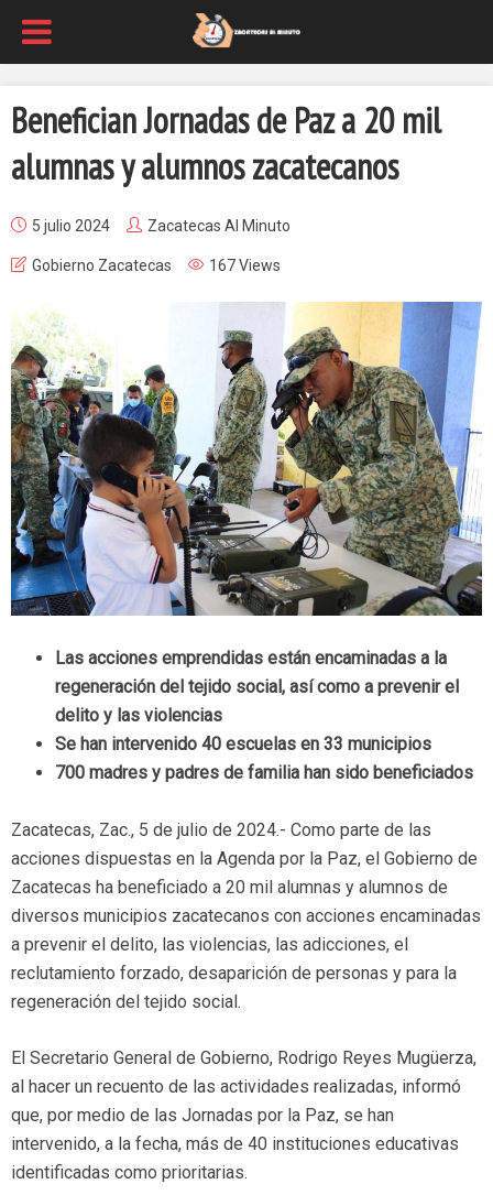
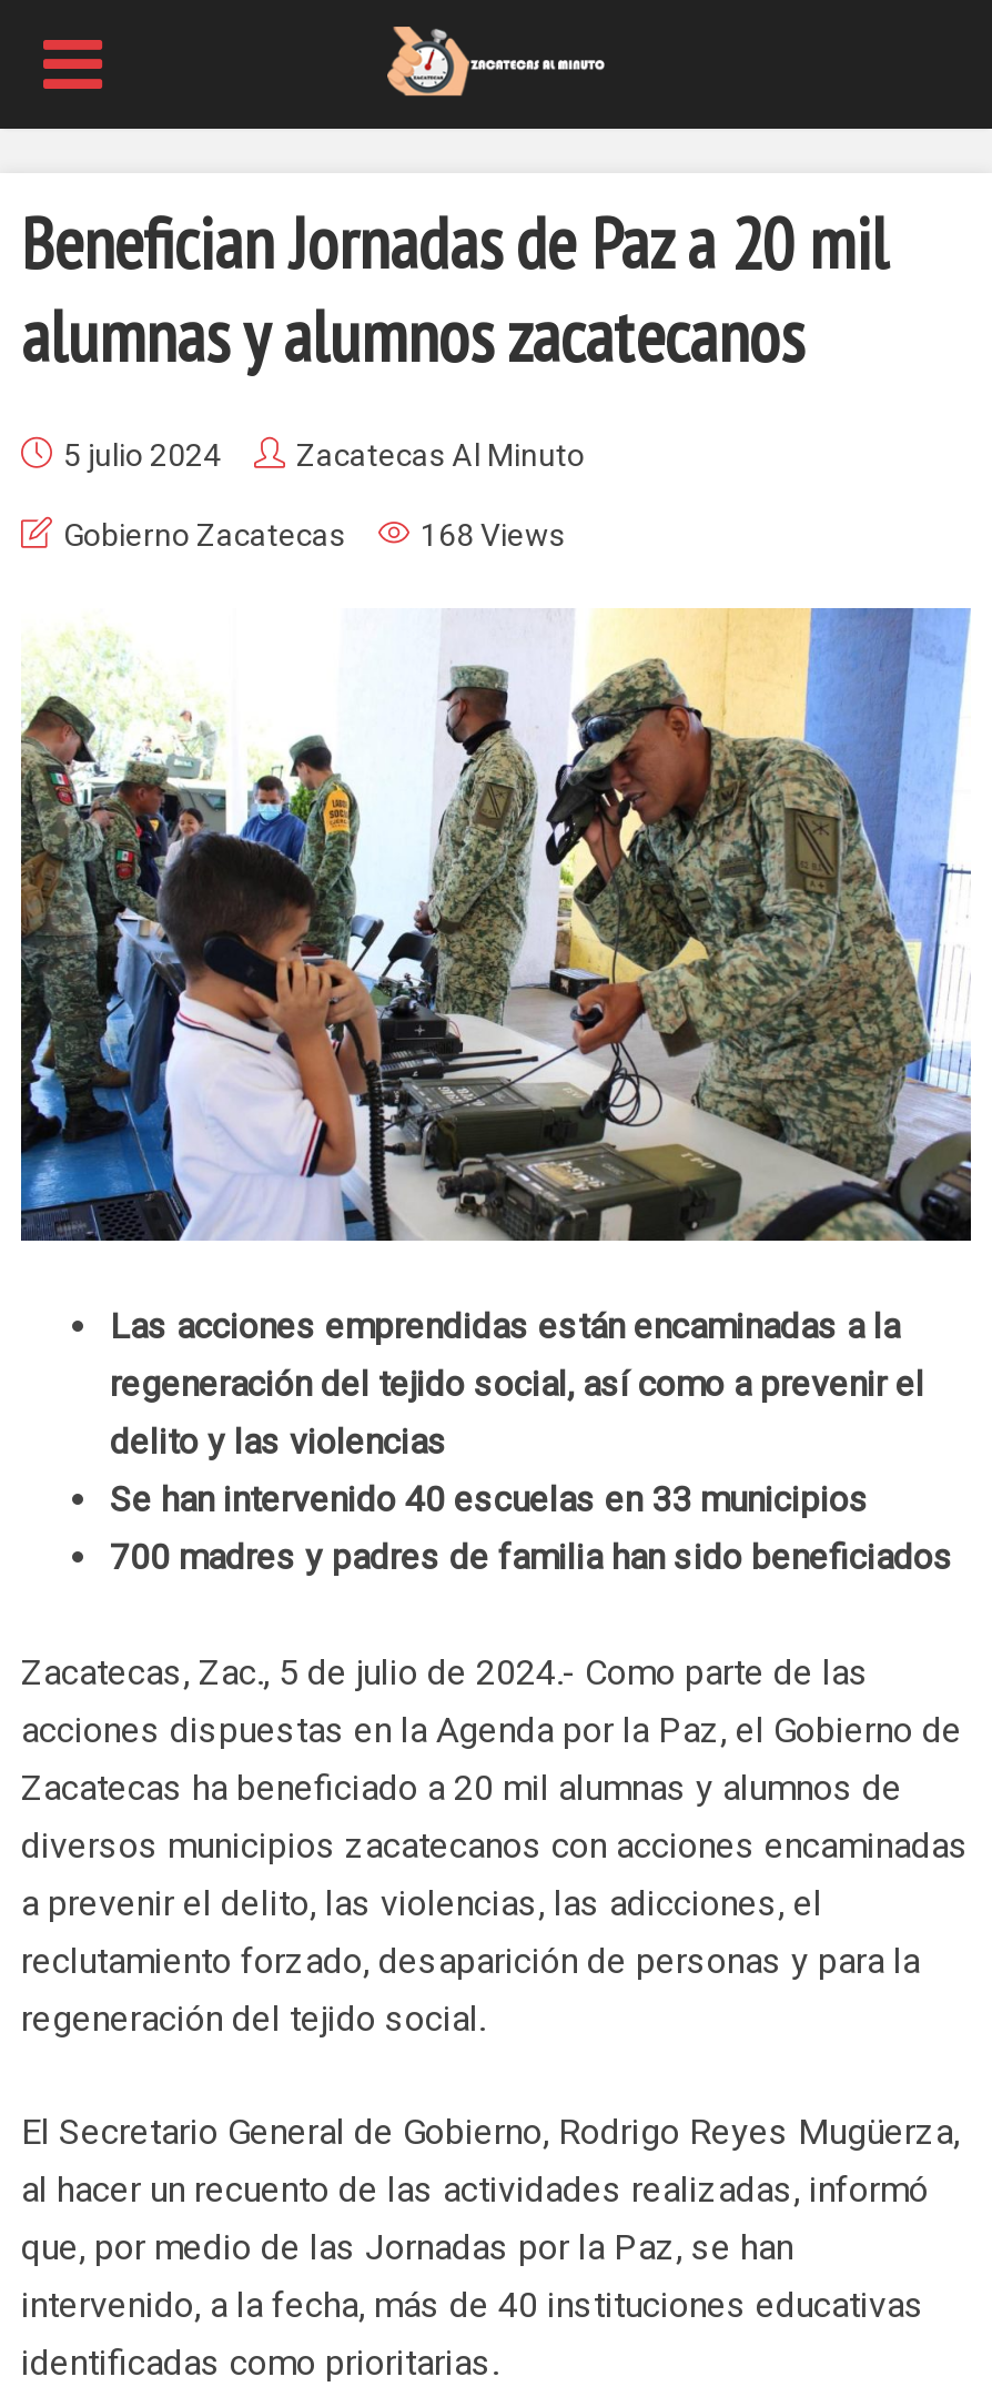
- 167 Views
+ 168 Views
